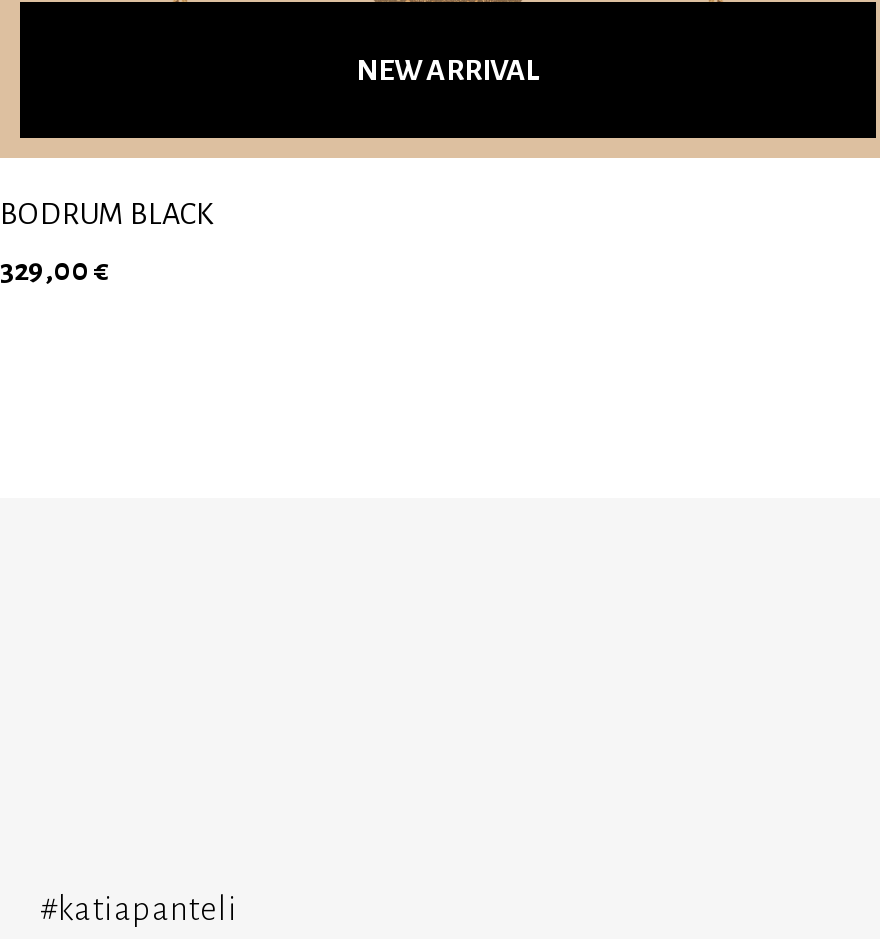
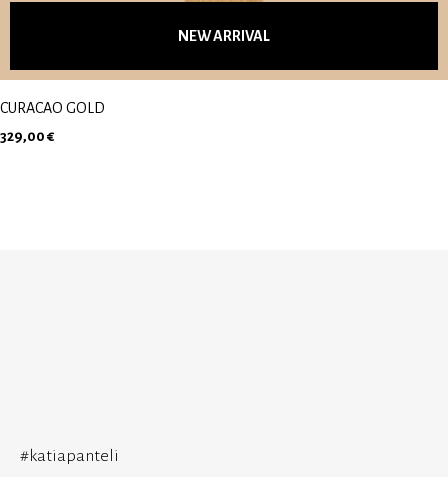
- BODRUM BLACK
+ CURACAO GOLD
